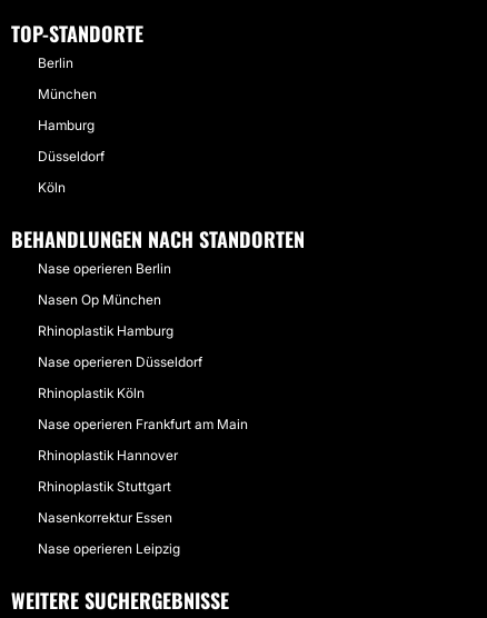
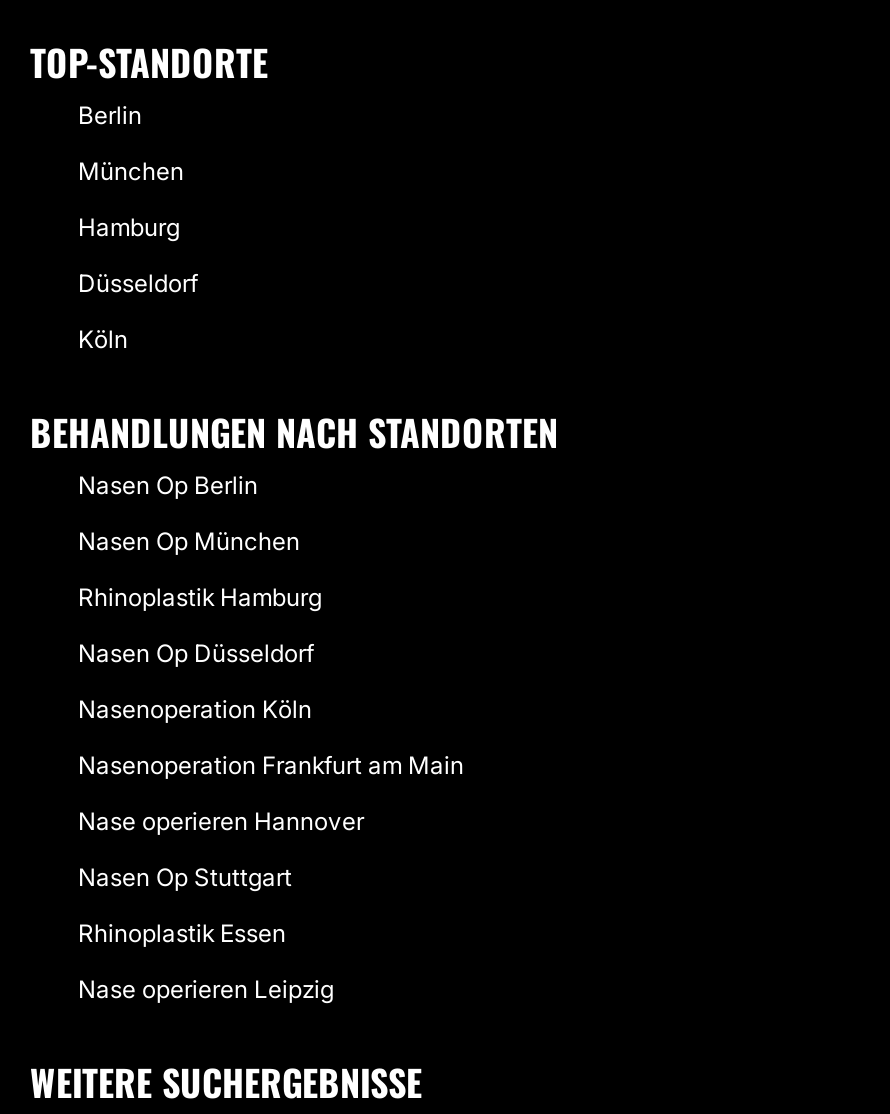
- Nase operieren Berlin
+ Nasen Op Berlin

- Nase operieren Düsseldorf
+ Nasen Op Düsseldorf

- Rhinoplastik Köln
+ Nasenoperation Köln

- Nase operieren Frankfurt am Main
+ Nasenoperation Frankfurt am Main

- Rhinoplastik Hannover
+ Nase operieren Hannover

- Rhinoplastik Stuttgart
+ Nasen Op Stuttgart

- Nasenkorrektur Essen
+ Rhinoplastik Essen
